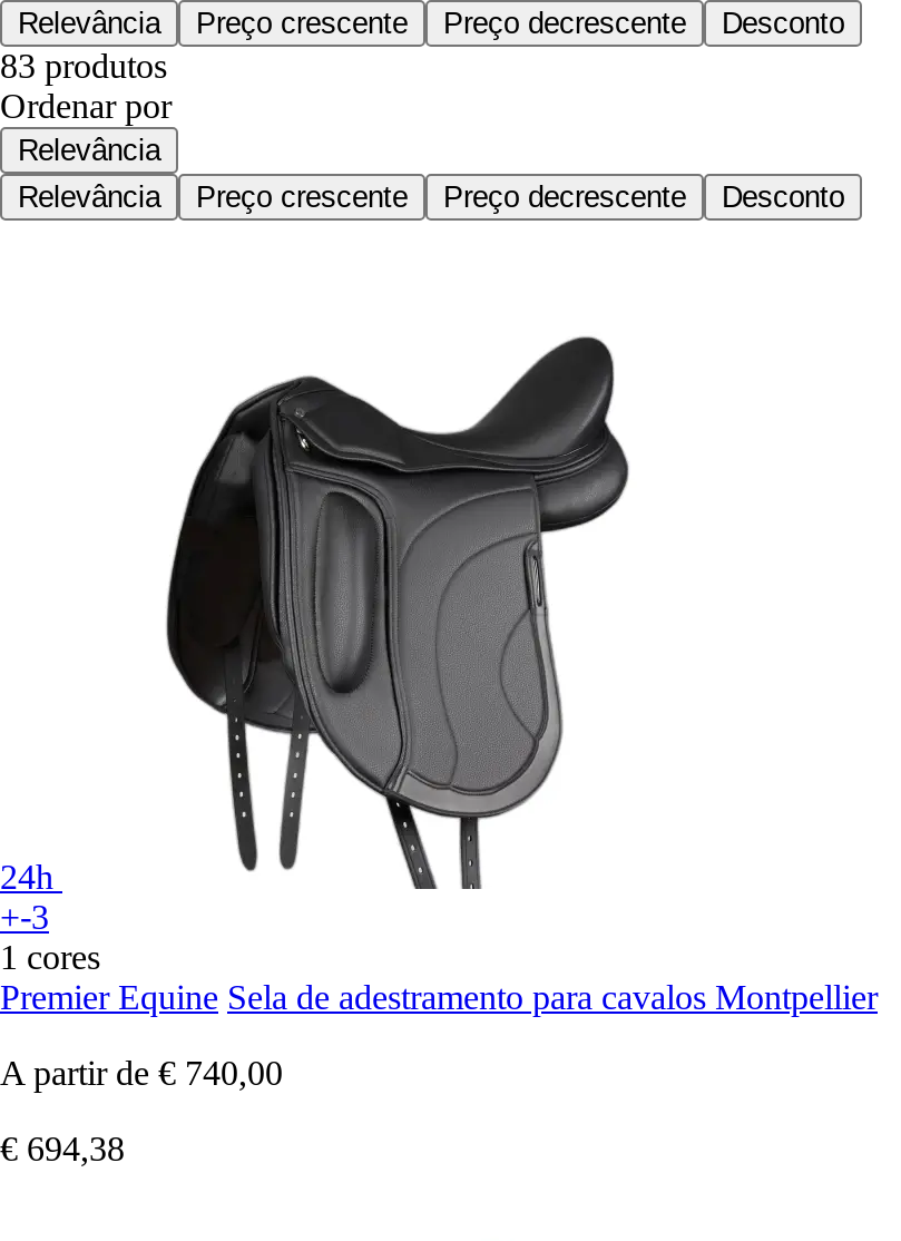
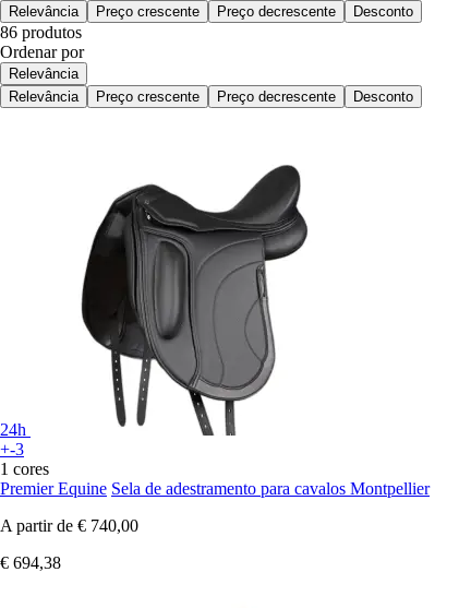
- 83 produtos
+ 86 produtos
